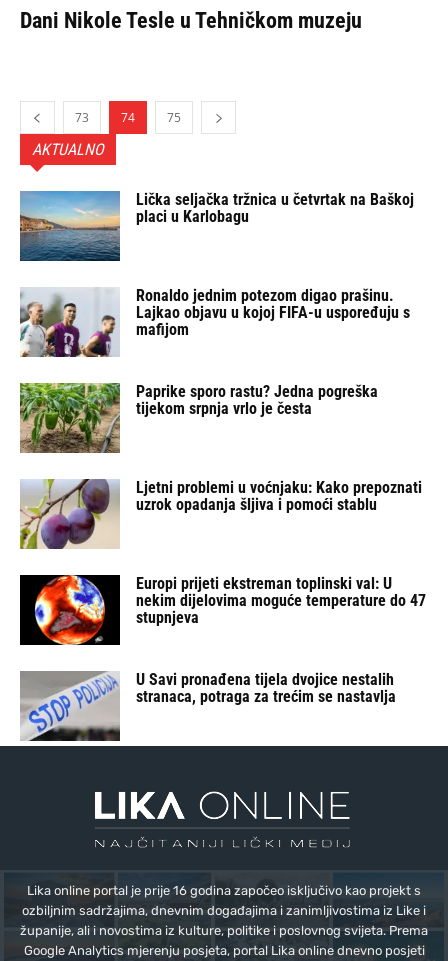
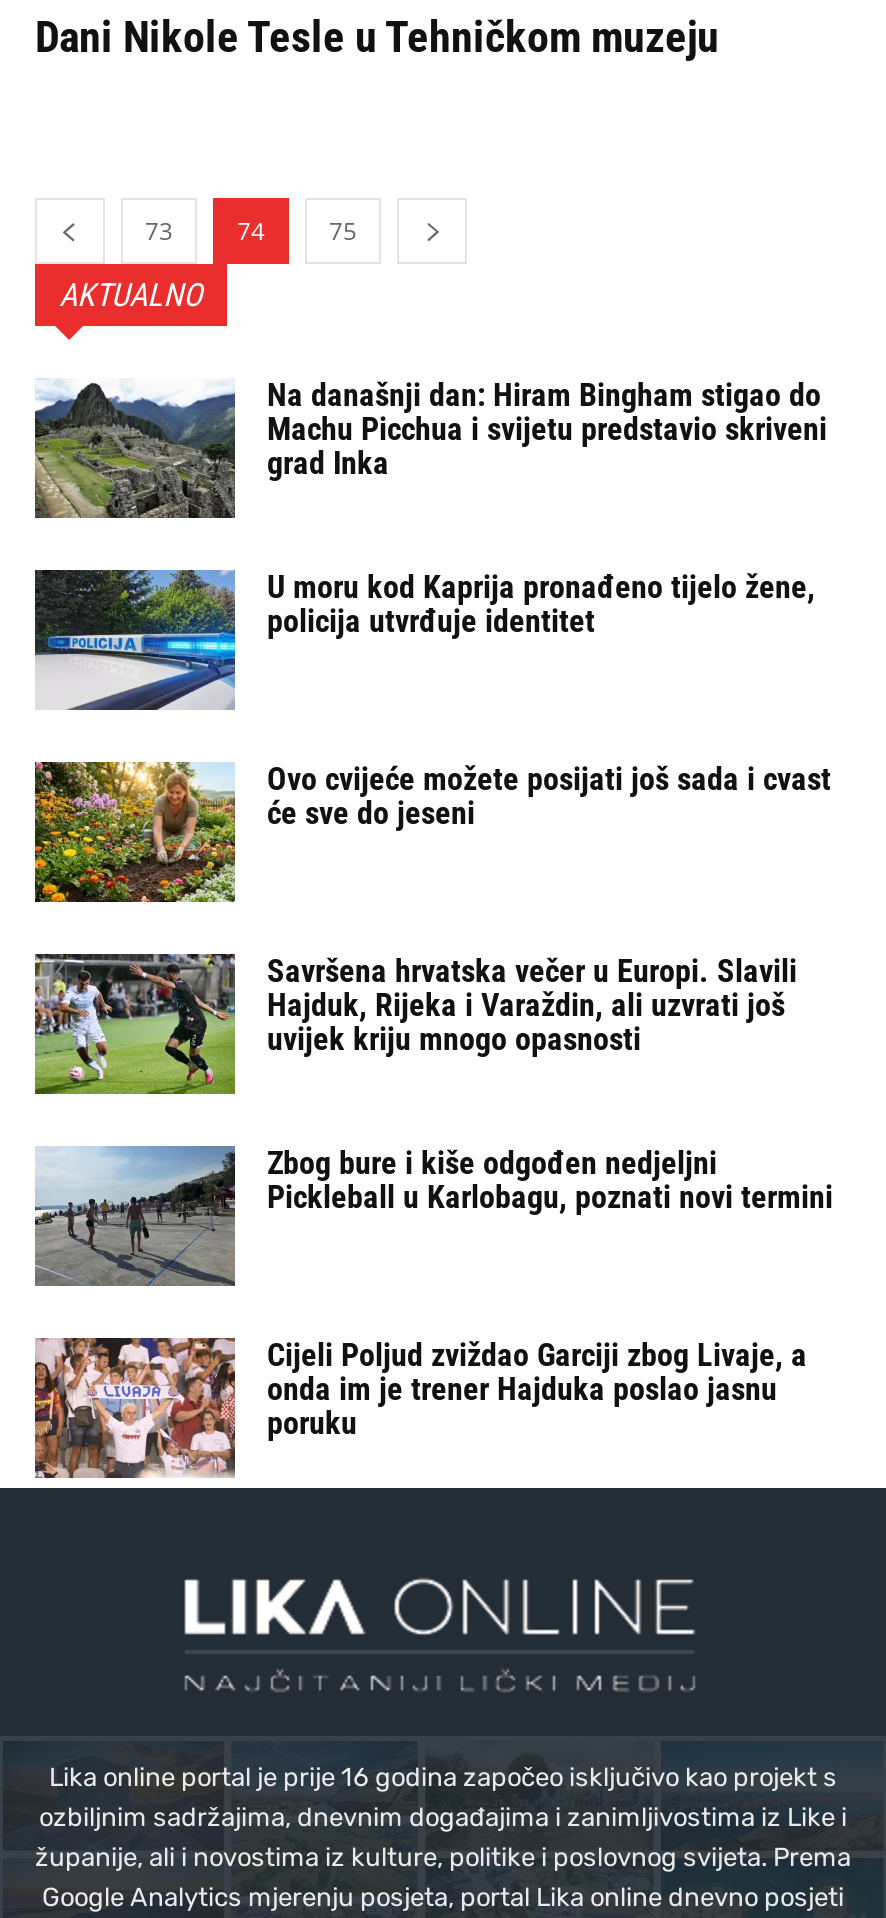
- [image]
- Lička seljačka tržnica u četvrtak na Baškoj
- placi u Karlobagu
+ [image]
+ Na današnji dan: Hiram Bingham stigao do
+ Machu Picchua i svijetu predstavio skriveni
+ grad Inka

- [image]
- Ronaldo jednim potezom digao prašinu.
- Lajkao objavu u kojoj FIFA-u uspoređuju s
- mafijom
+ [image]
+ U moru kod Kaprija pronađeno tijelo žene,
+ policija utvrđuje identitet

- [image]
- Paprike sporo rastu? Jedna pogreška
- tijekom srpnja vrlo je česta
+ [image]
+ Ovo cvijeće možete posijati još sada i cvast
+ će sve do jeseni

- [image]
- Ljetni problemi u voćnjaku: Kako prepoznati
- uzrok opadanja šljiva i pomoći stablu
+ [image]
+ Savršena hrvatska večer u Europi. Slavili
+ Hajduk, Rijeka i Varaždin, ali uzvrati još
+ uvijek kriju mnogo opasnosti

- [image]
- Europi prijeti ekstreman toplinski val: U
- nekim dijelovima moguće temperature do 47
- stupnjeva
+ [image]
+ Zbog bure i kiše odgođen nedjeljni
+ Pickleball u Karlobagu, poznati novi termini

- [image]
- U Savi pronađena tijela dvojice nestalih
- stranaca, potraga za trećim se nastavlja
+ [image]
+ Cijeli Poljud zviždao Garciji zbog Livaje, a
+ onda im je trener Hajduka poslao jasnu
+ poruku
